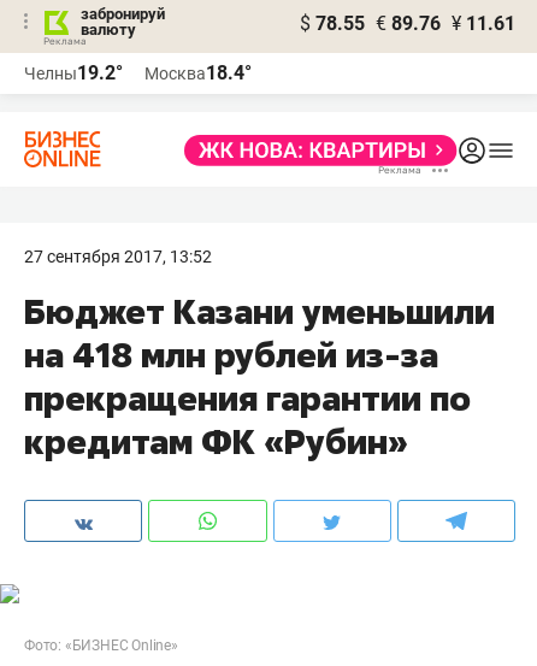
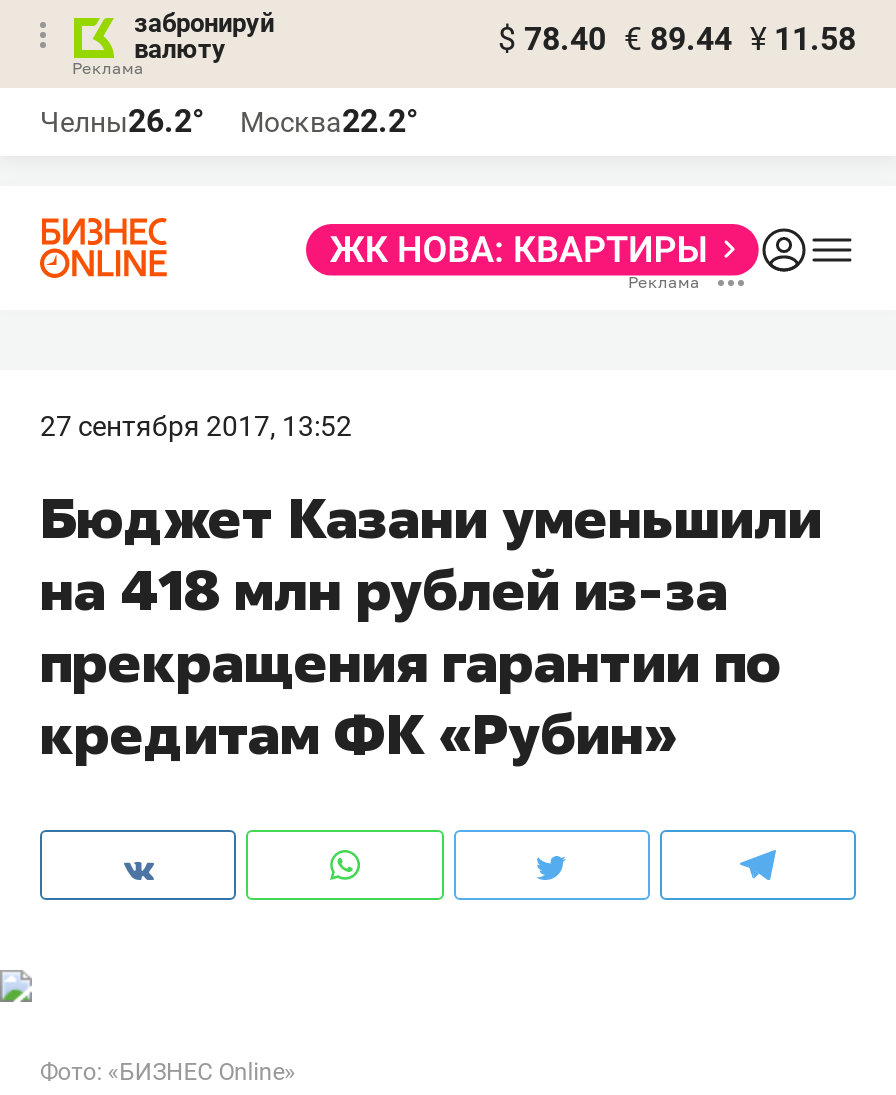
- $ 78.55 € 89.76 ¥ 11.61
+ $ 78.40 € 89.44 ¥ 11.58

- Челны19.2°
+ Челны26.2°

- Москва18.4°
+ Москва22.2°
